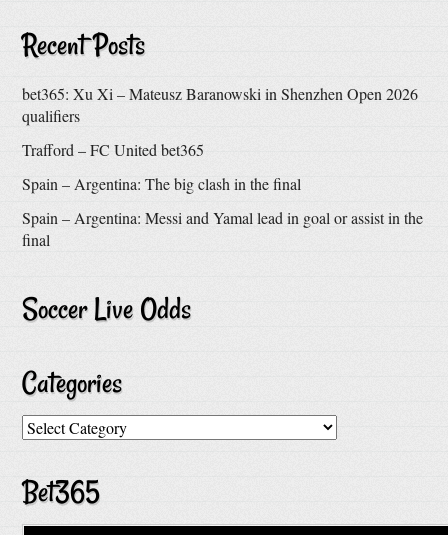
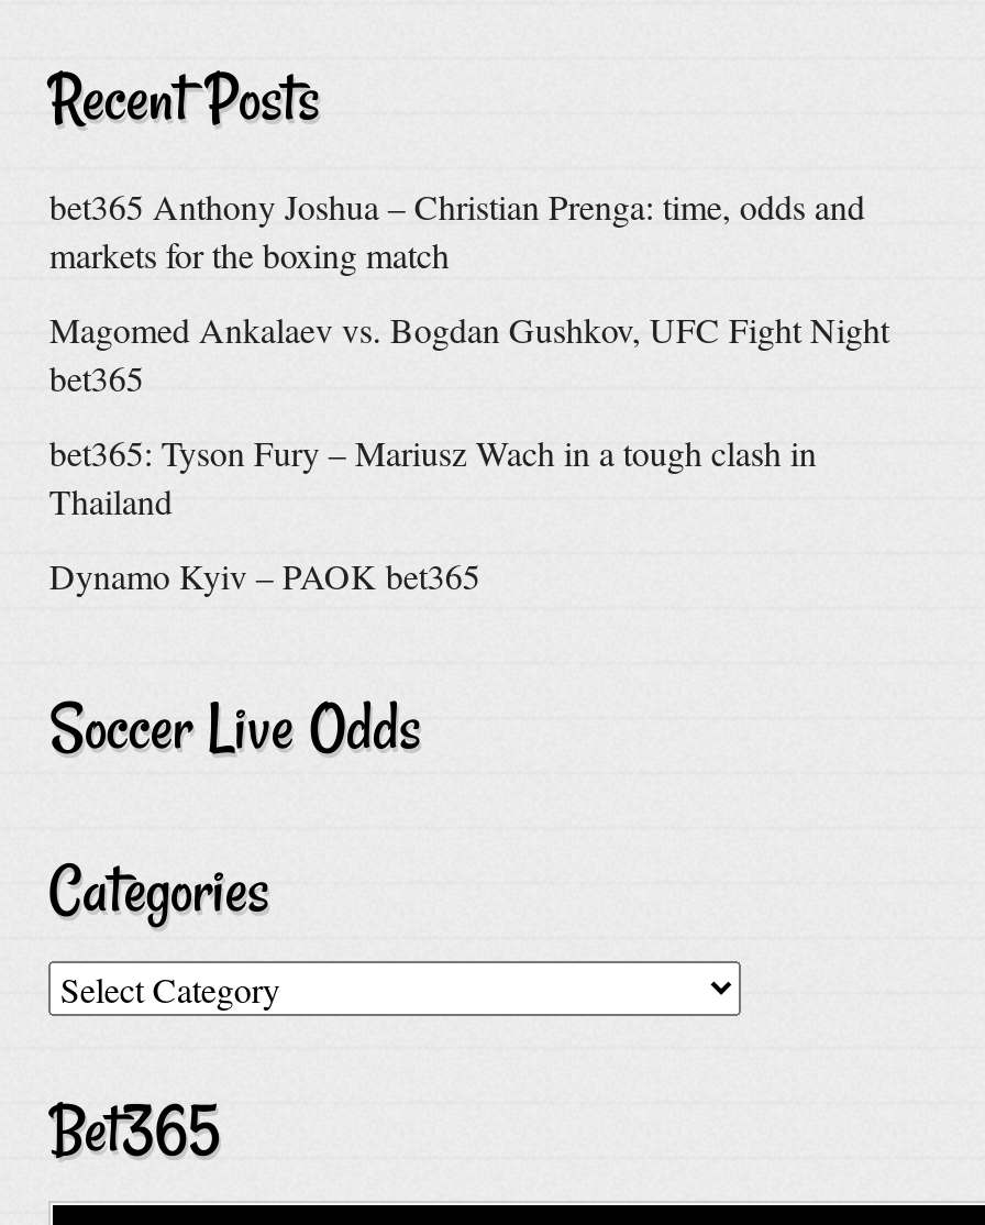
- bet365: Xu Xi – Mateusz Baranowski in Shenzhen Open 2026
- qualifiers
+ bet365 Anthony Joshua – Christian Prenga: time, odds and
+ markets for the boxing match

- Trafford – FC United bet365
+ Magomed Ankalaev vs. Bogdan Gushkov, UFC Fight Night
+ bet365

- Spain – Argentina: The big clash in the final
+ bet365: Tyson Fury – Mariusz Wach in a tough clash in
+ Thailand

- Spain – Argentina: Messi and Yamal lead in goal or assist in the
- final
+ Dynamo Kyiv – PAOK bet365
